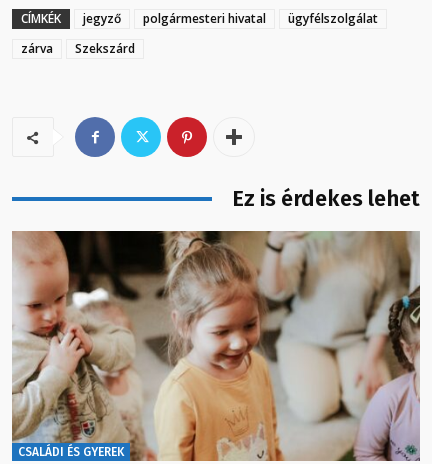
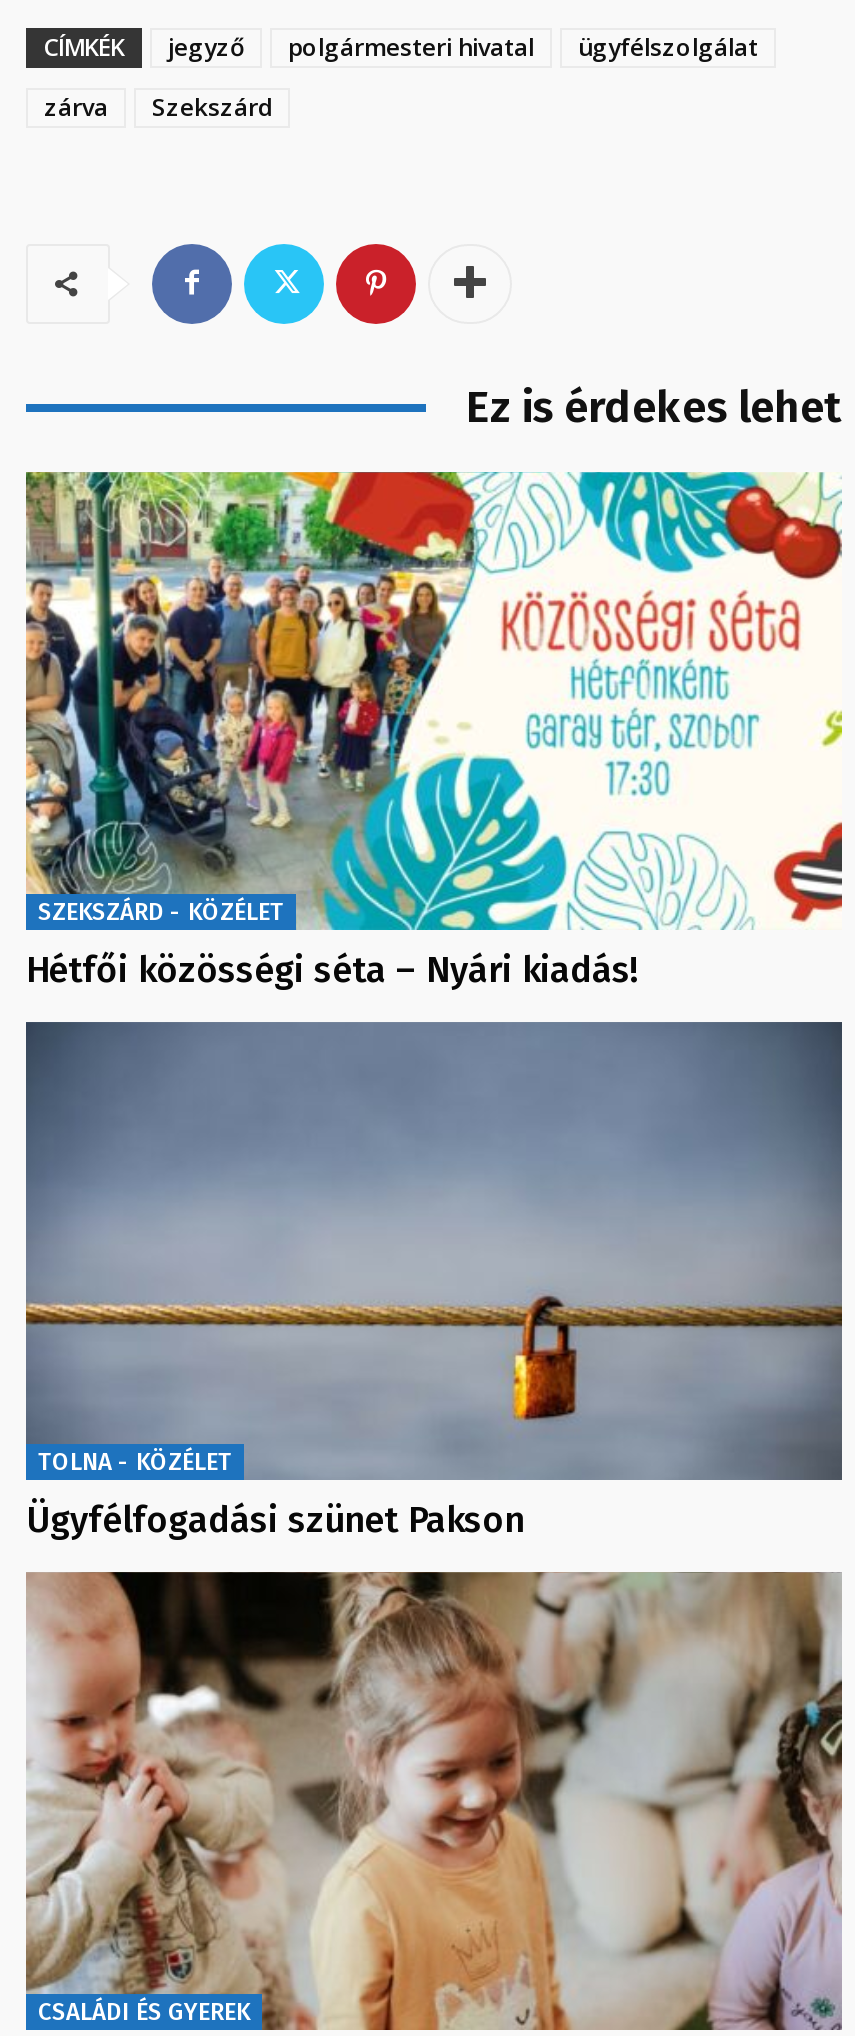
+ [image]
+ SZEKSZÁRD - KÖZÉLET
+ Hétfői közösségi séta – Nyári kiadás!

+ [image]
+ TOLNA - KÖZÉLET
+ Ügyfélfogadási szünet Pakson
